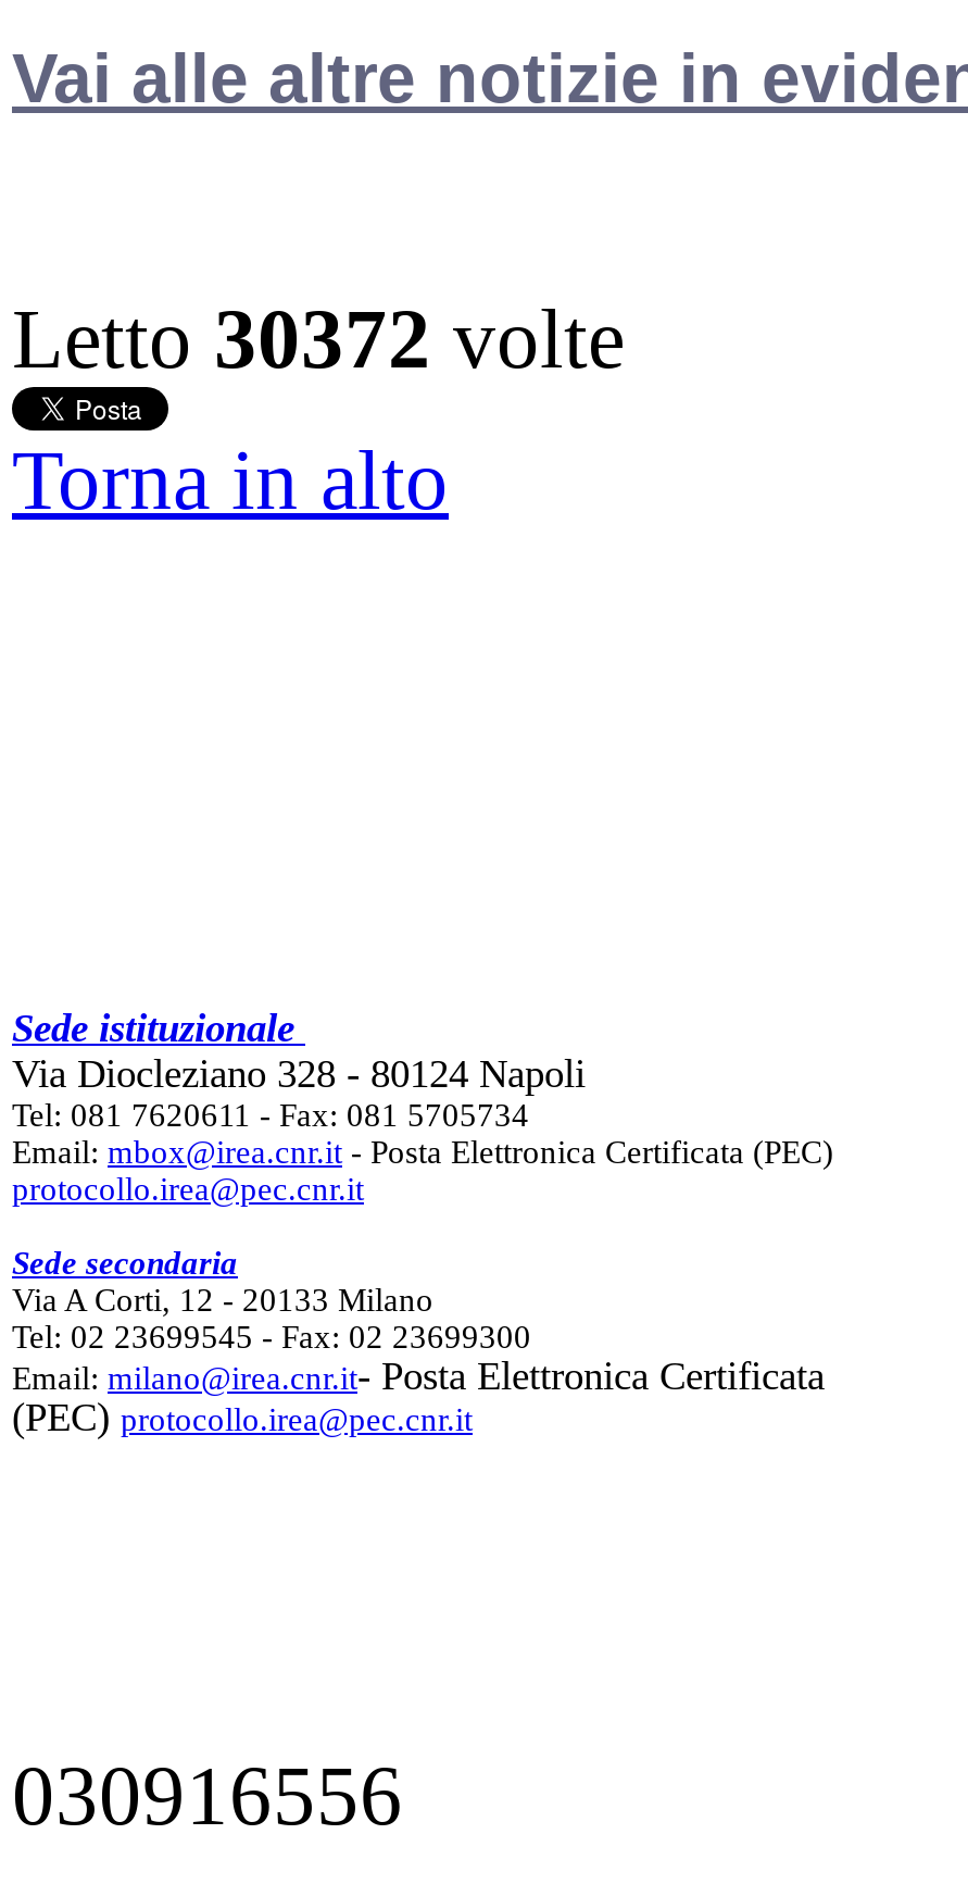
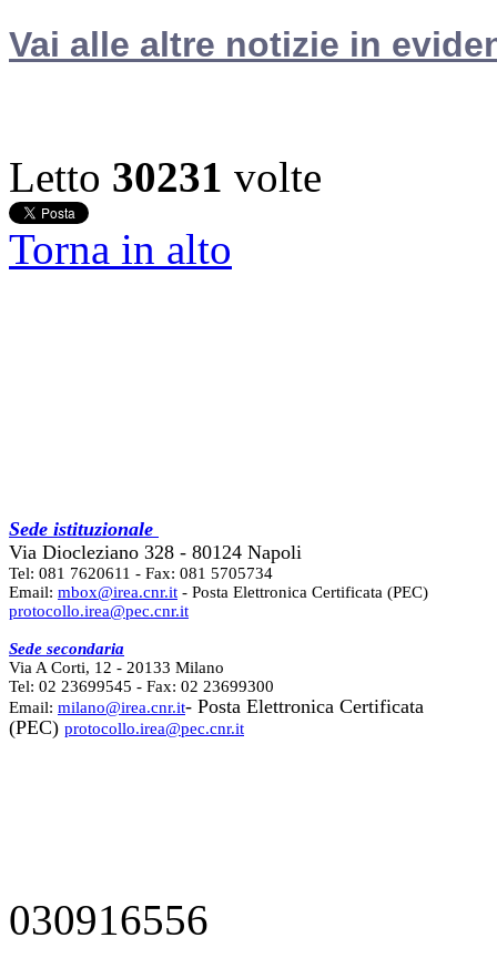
- Letto 30372 volte
+ Letto 30231 volte
